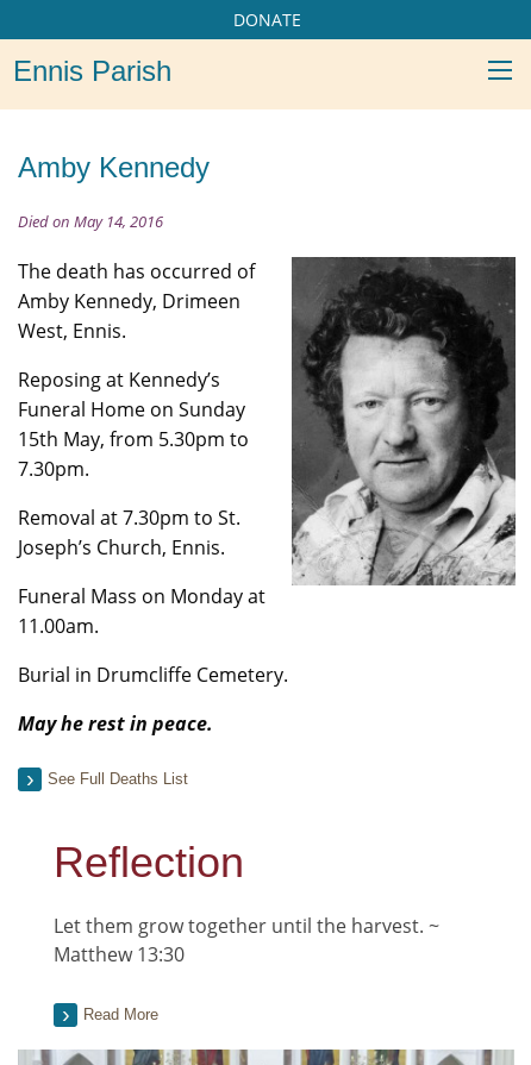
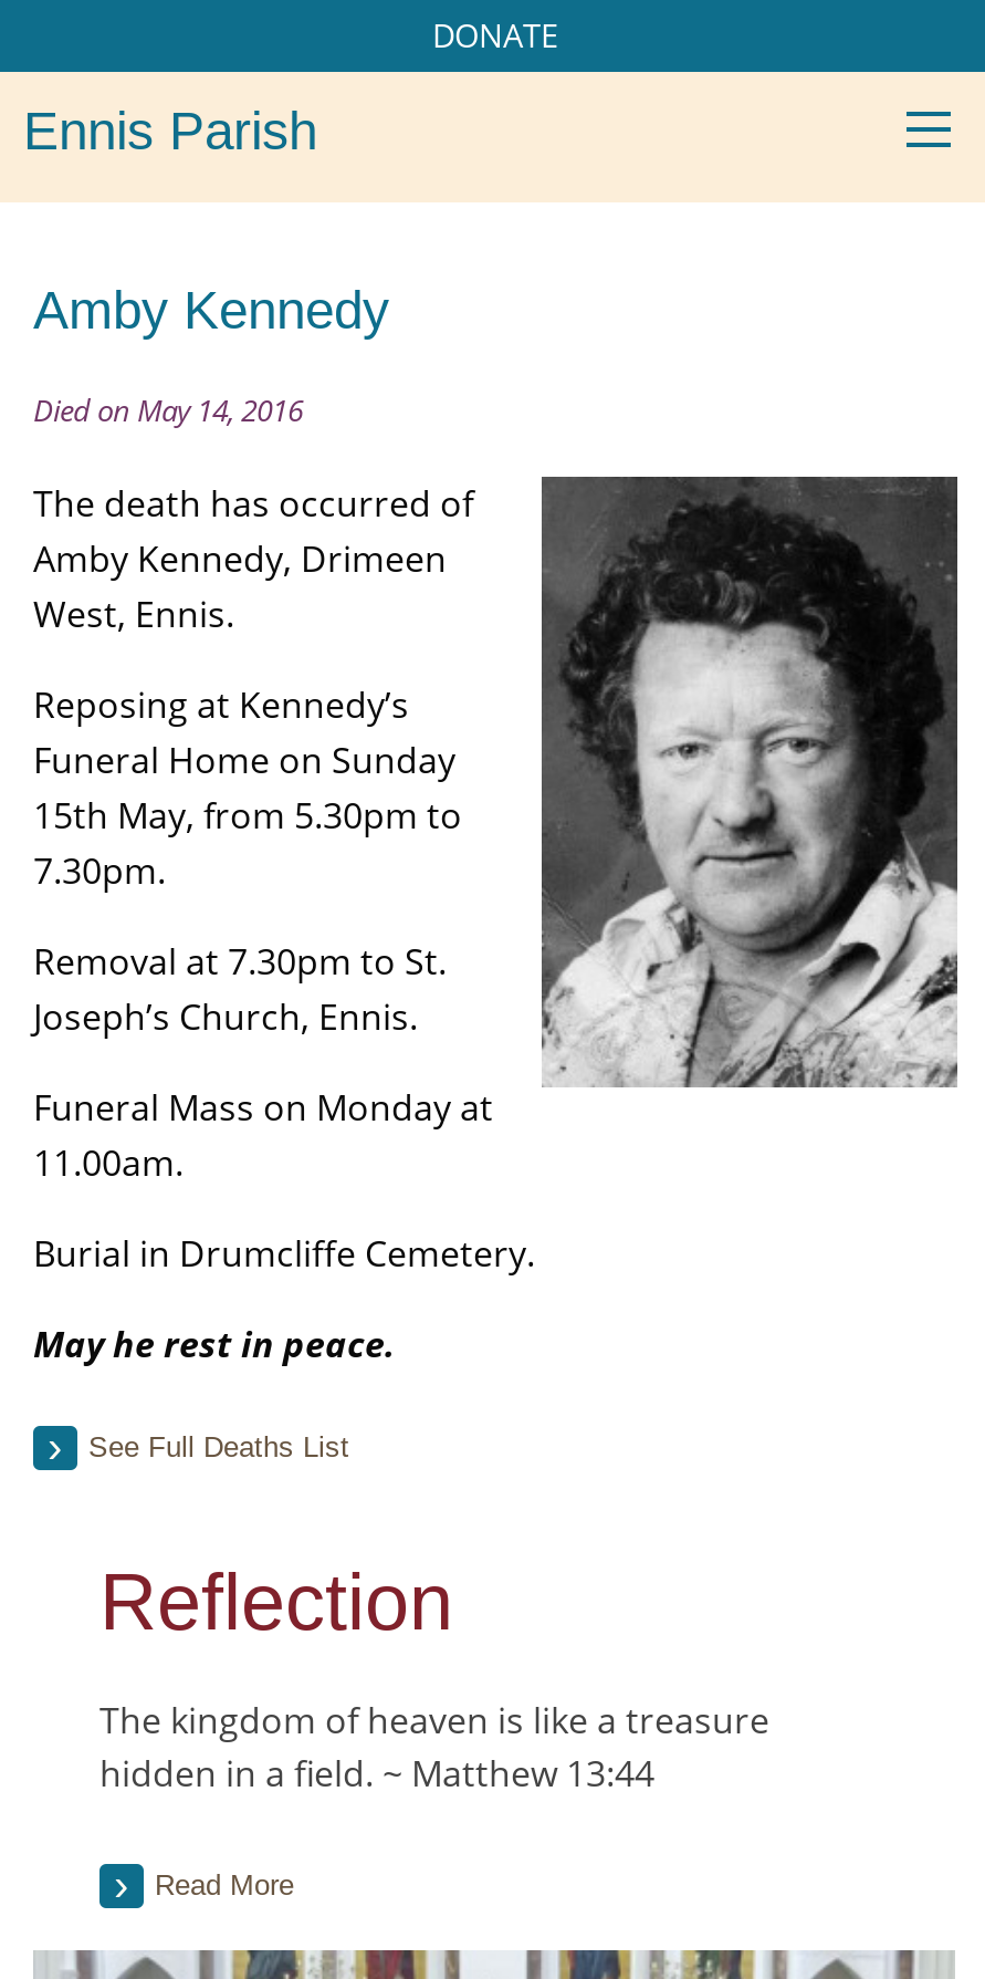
- Let them grow together until the harvest. ~
- Matthew 13:30
+ The kingdom of heaven is like a treasure
+ hidden in a field. ~ Matthew 13:44
